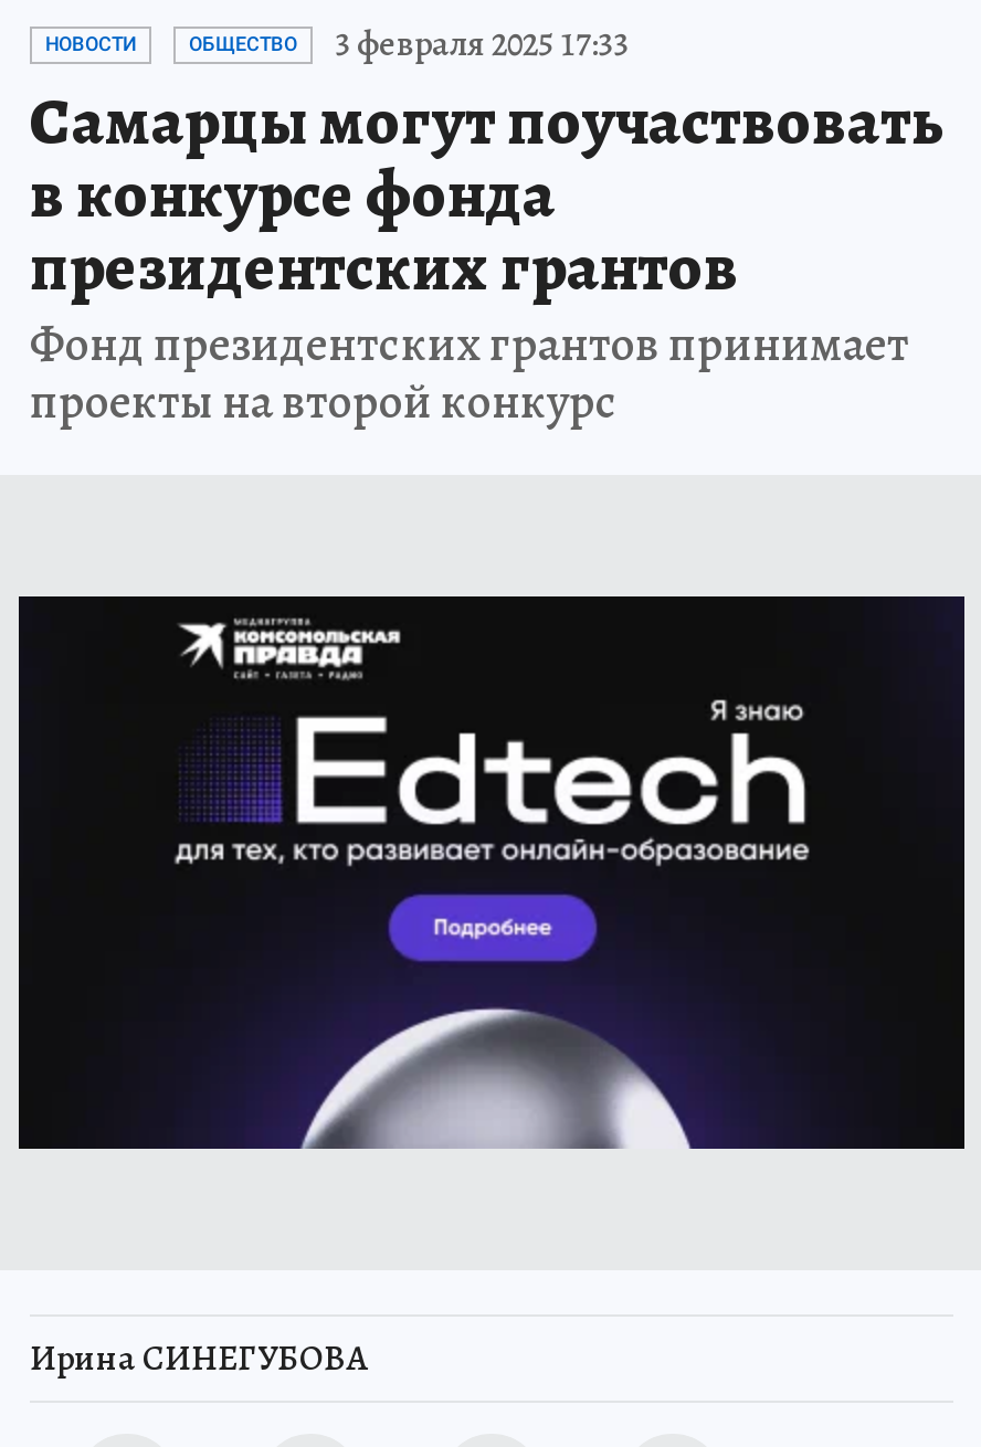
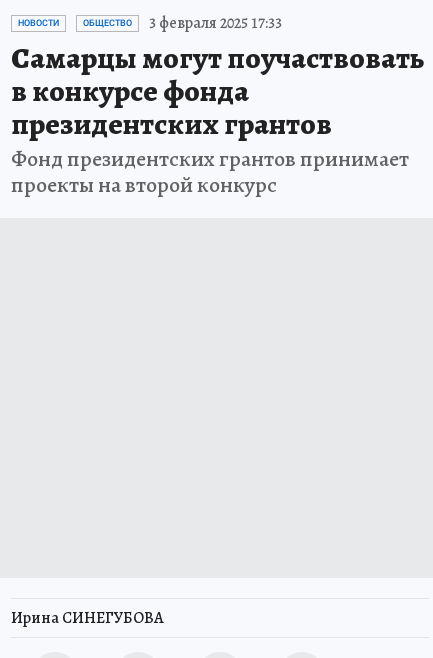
- [image]
